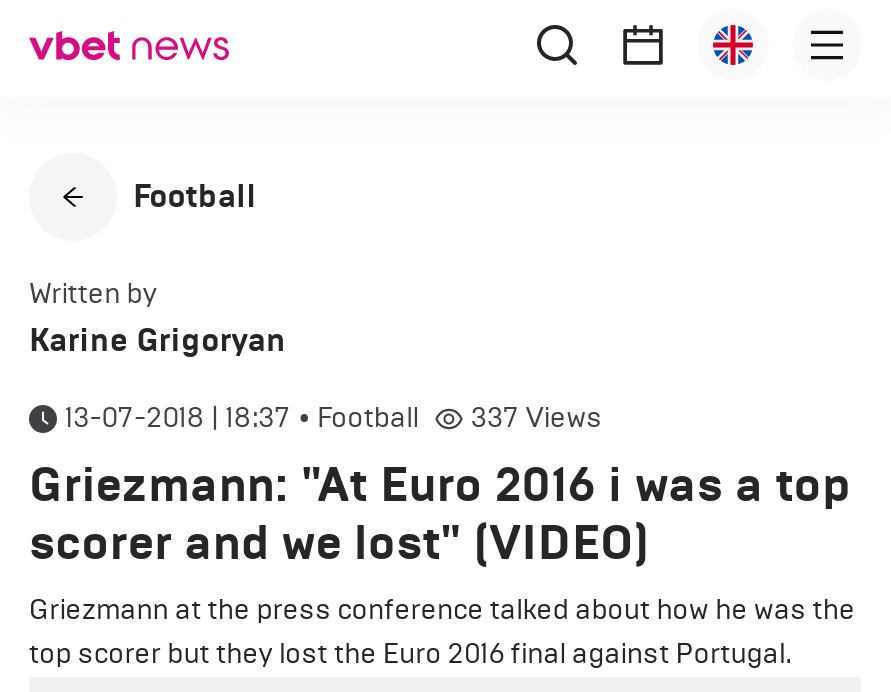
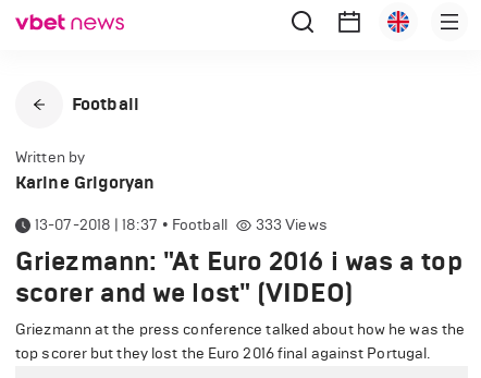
- 337 Views
+ 333 Views
